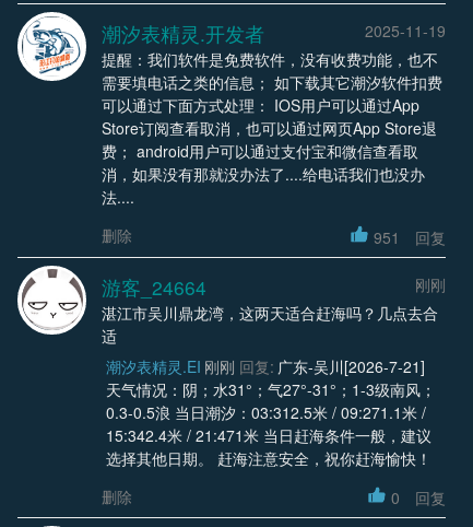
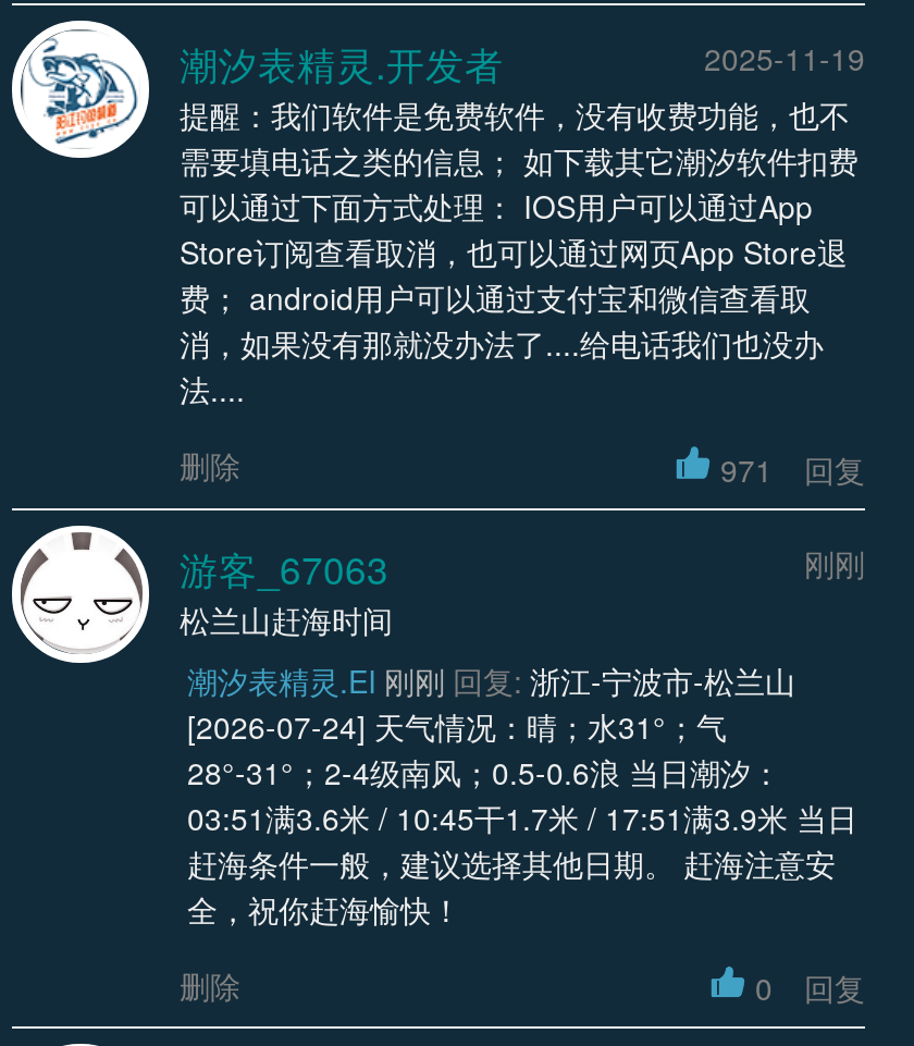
- 951 回复
+ 971 回复

- 游客_24664
+ 游客_67063

- 湛江市吴川鼎龙湾，这两天适合赶海吗？几点去合
- 适
- 潮汐表精灵.EI 刚刚 回复: 广东-吴川[2026-7-21]
- 天气情况：阴；水31°；气27°-31°；1-3级南风；
- 0.3-0.5浪 当日潮汐：03:312.5米 / 09:271.1米 /
- 15:342.4米 / 21:471米 当日赶海条件一般，建议
- 选择其他日期。 赶海注意安全，祝你赶海愉快！
+ 松兰山赶海时间
+ 潮汐表精灵.EI 刚刚 回复: 浙江-宁波市-松兰山
+ [2026-07-24] 天气情况：晴；水31°；气
+ 28°-31°；2-4级南风；0.5-0.6浪 当日潮汐：
+ 03:51满3.6米 / 10:45干1.7米 / 17:51满3.9米 当日
+ 赶海条件一般，建议选择其他日期。 赶海注意安
+ 全，祝你赶海愉快！
